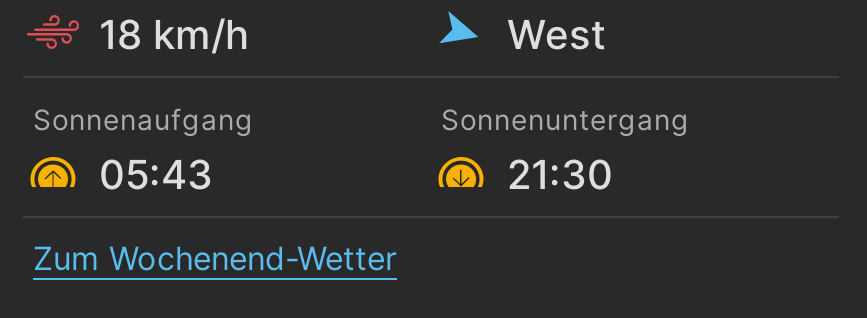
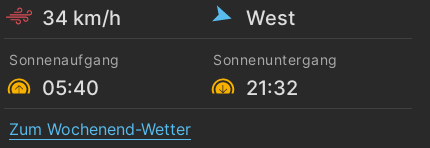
- 18 km/h
+ 34 km/h

- 05:43
+ 05:40

- 21:30
+ 21:32
